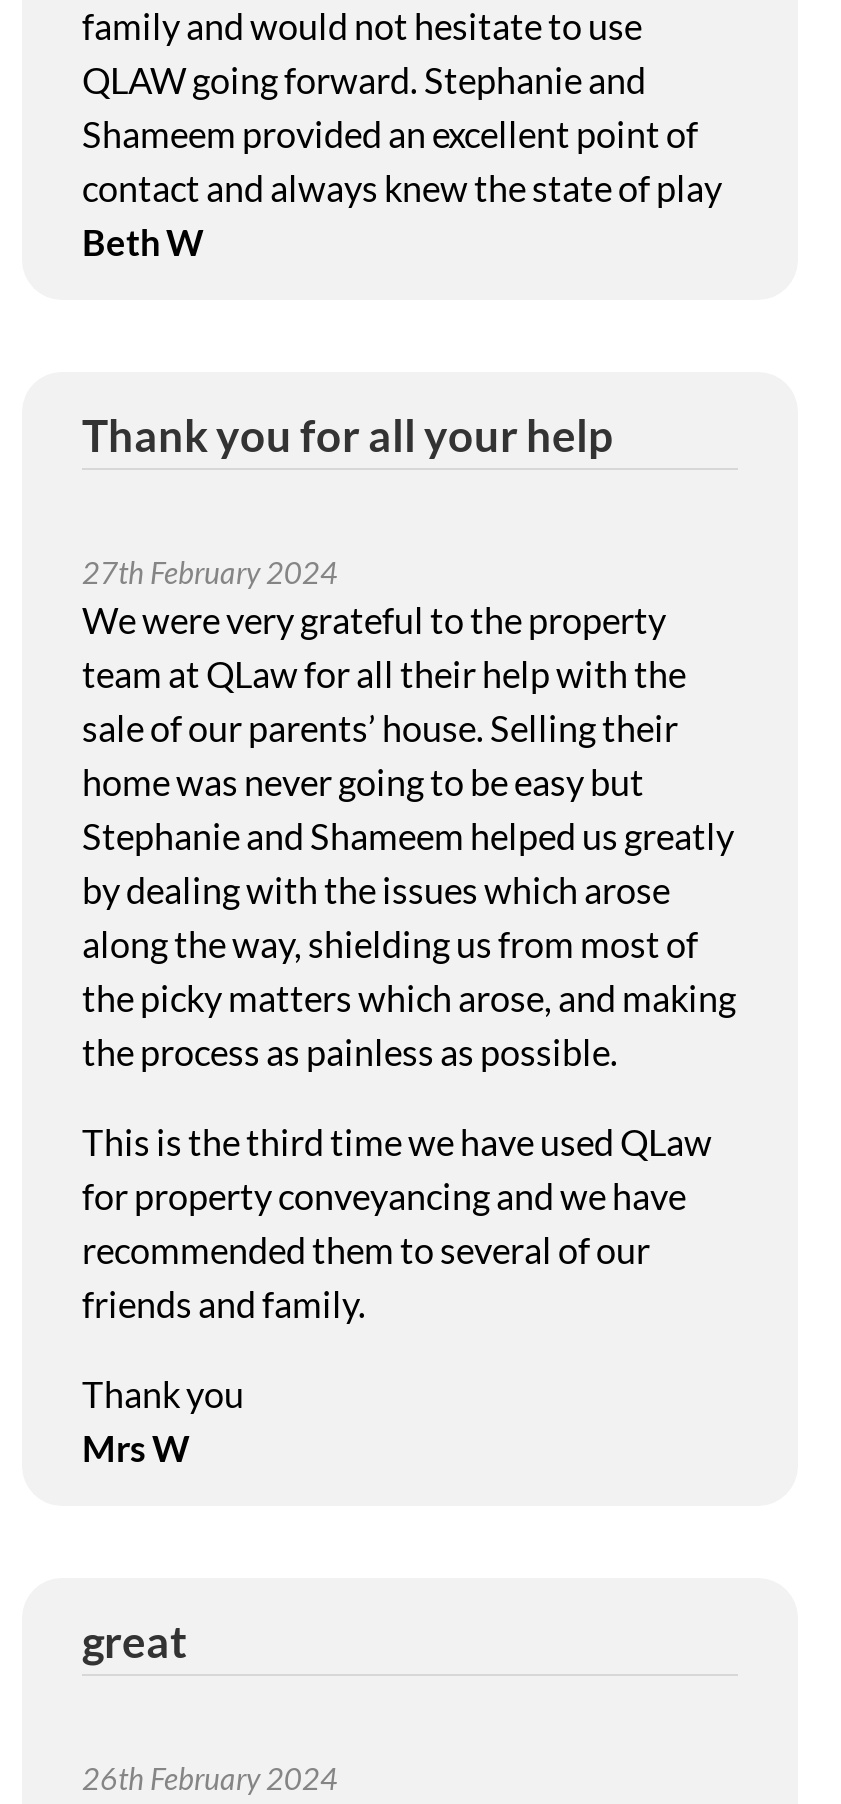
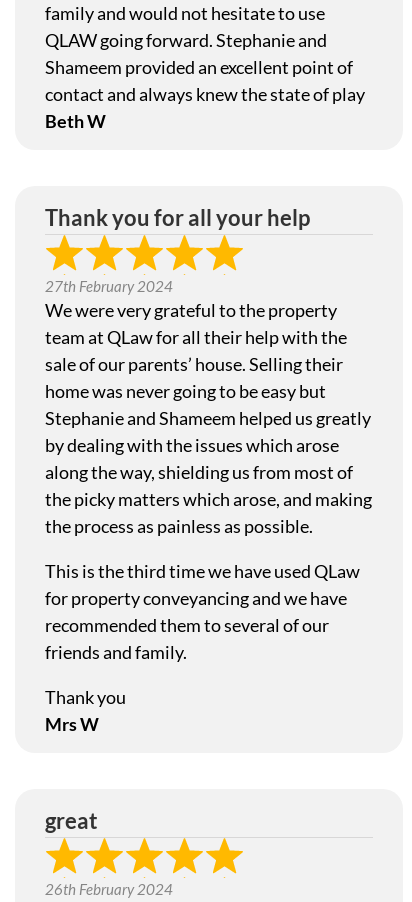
+ [image]

+ [image]
